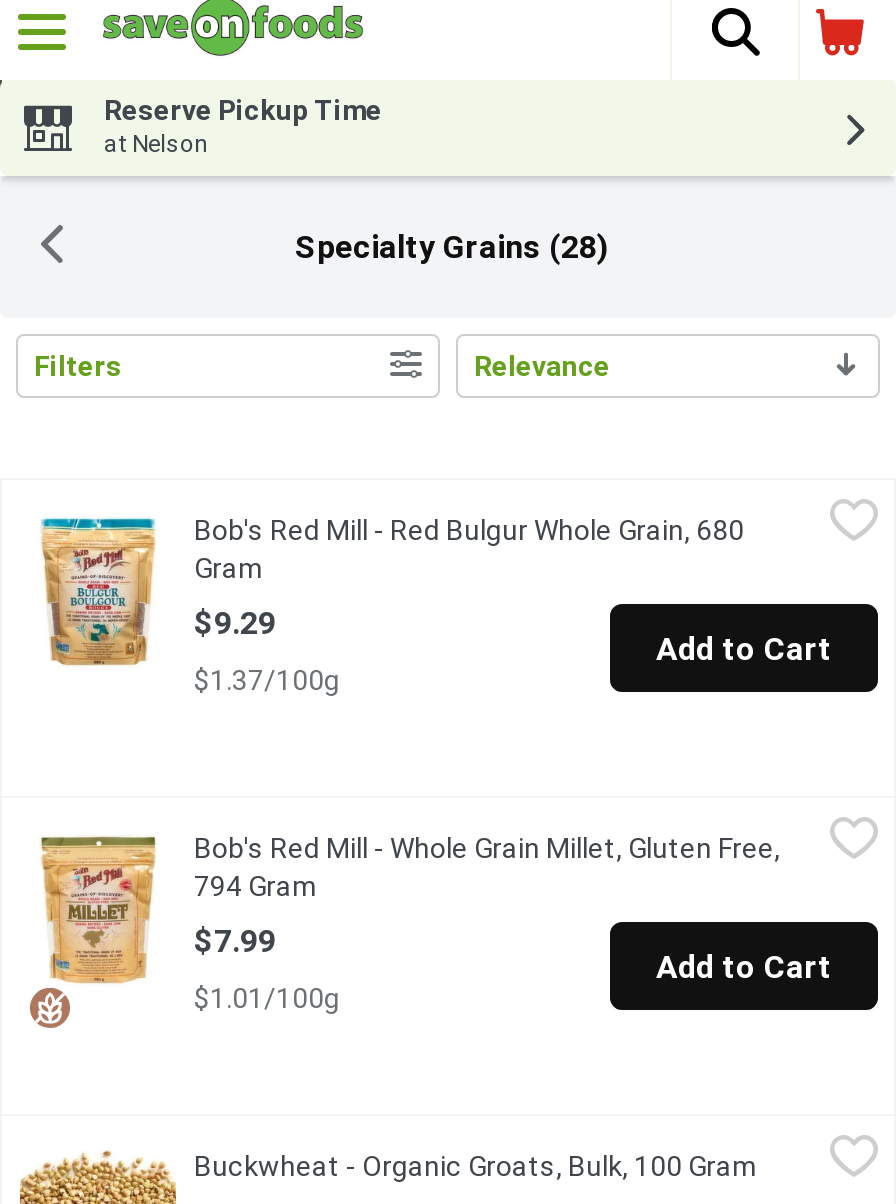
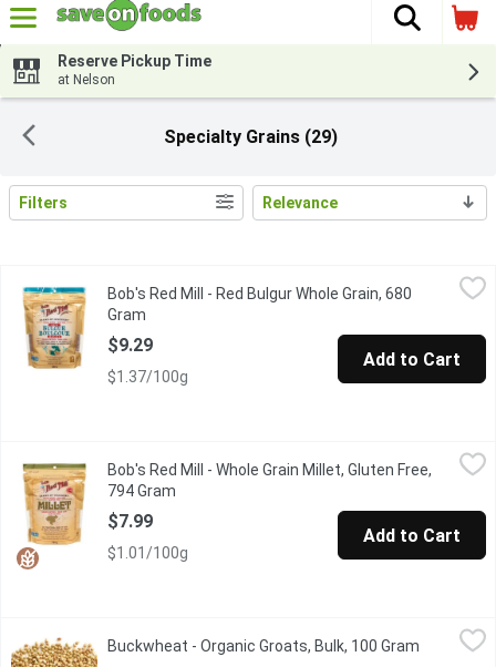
- Specialty Grains (28)
+ Specialty Grains (29)
